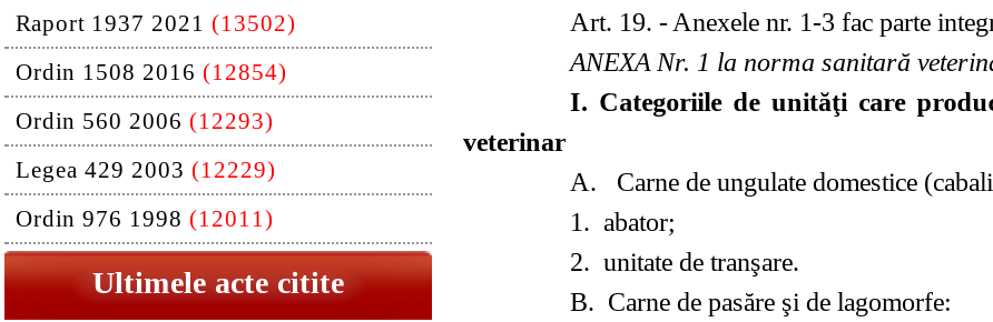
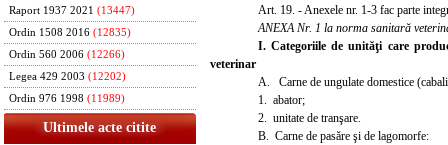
- Raport 1937 2021 (13502)
+ Raport 1937 2021 (13447)

- Ordin 1508 2016 (12854)
+ Ordin 1508 2016 (12835)

- Ordin 560 2006 (12293)
+ Ordin 560 2006 (12266)

- Legea 429 2003 (12229)
+ Legea 429 2003 (12202)

- Ordin 976 1998 (12011)
+ Ordin 976 1998 (11989)
